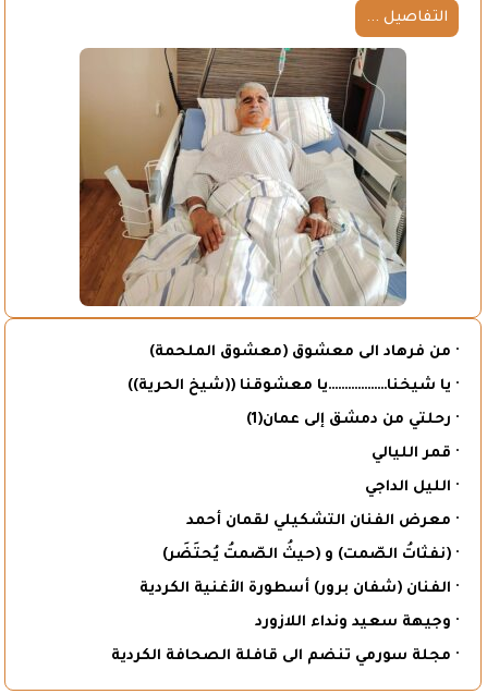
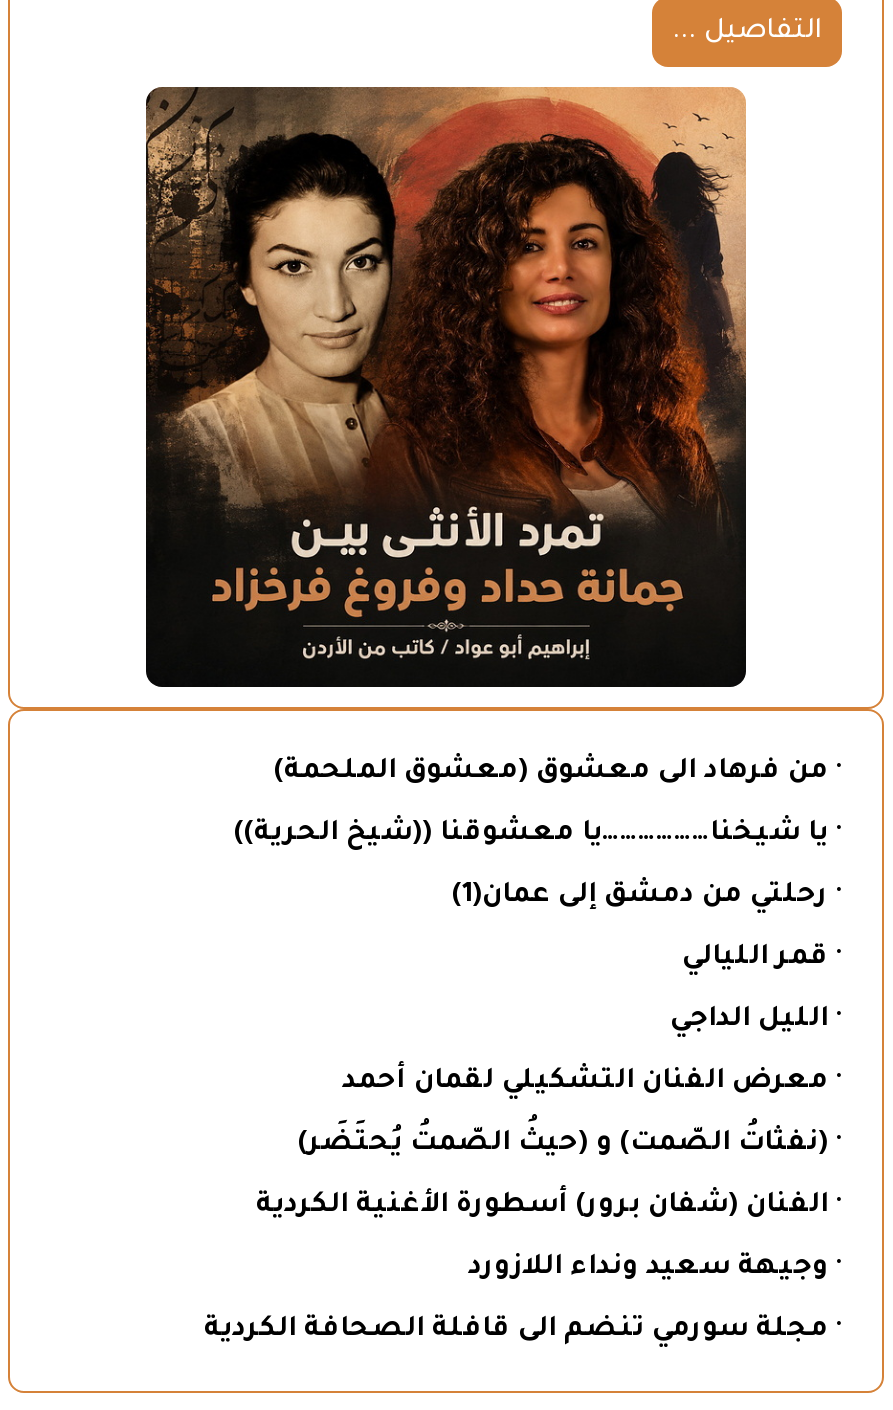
- [image]
+ [image]
